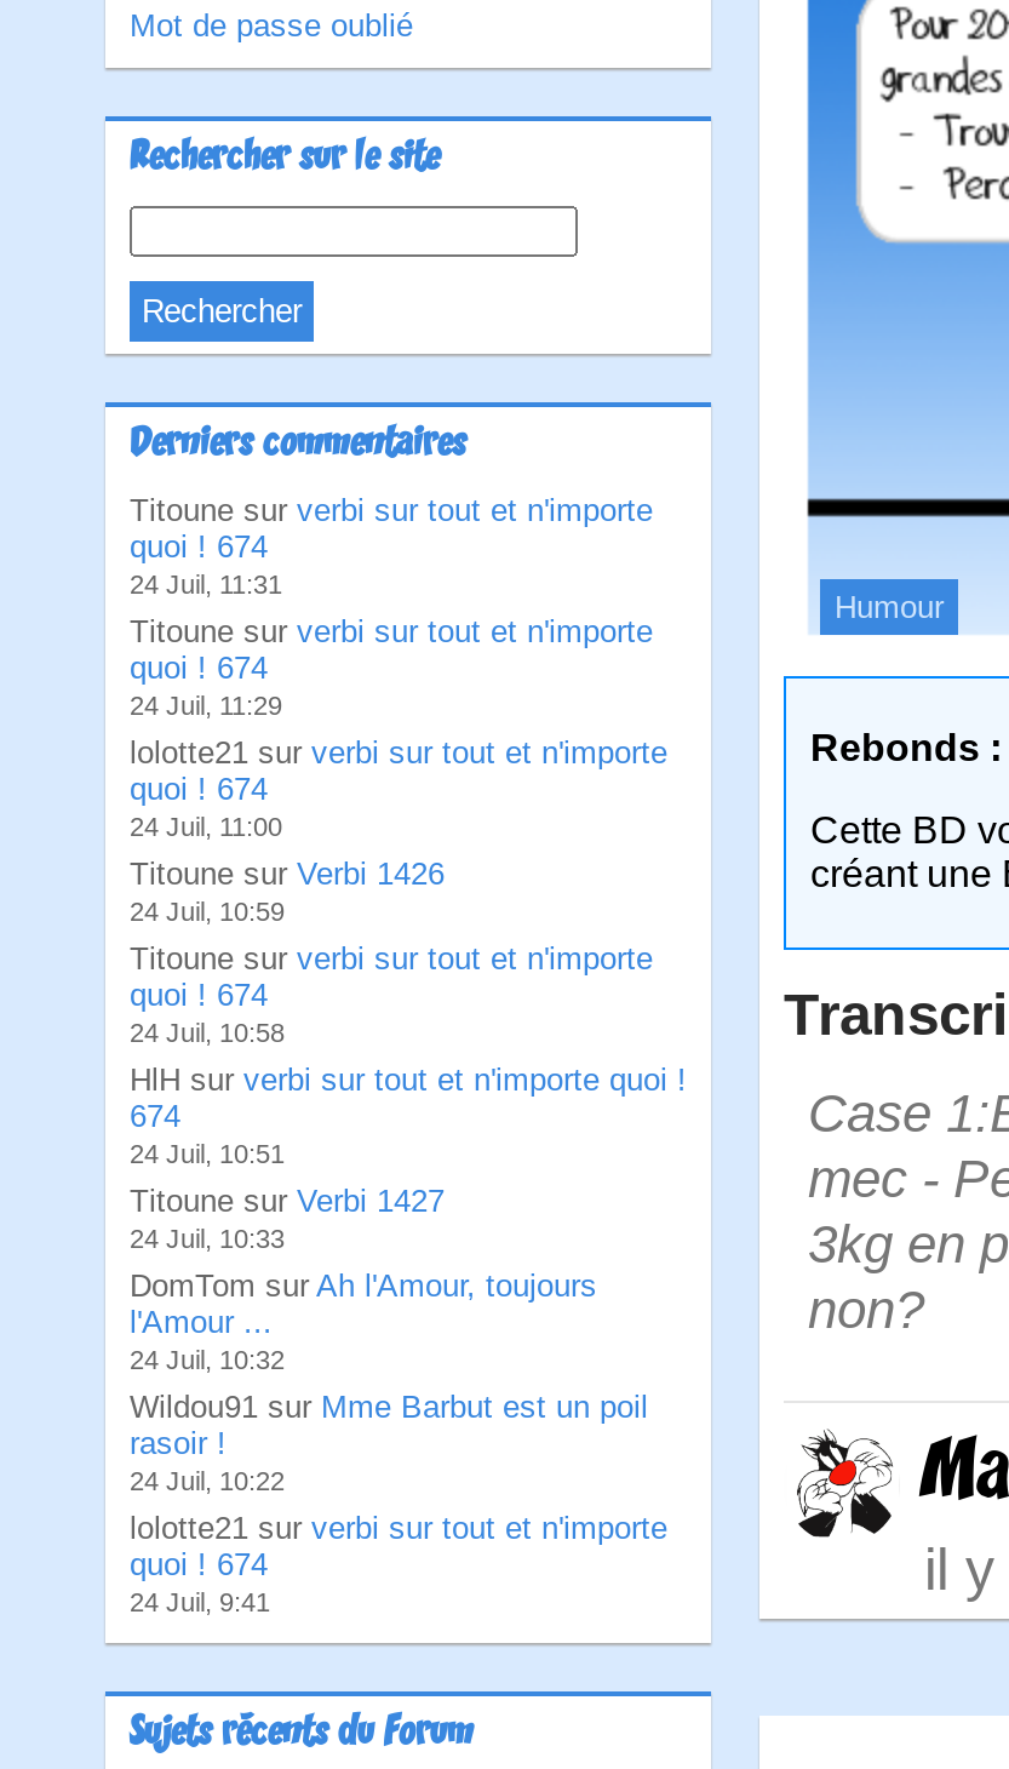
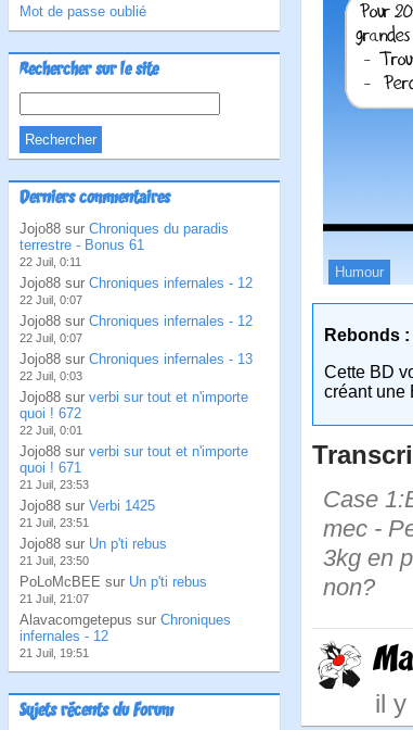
- Titoune sur verbi sur tout et n'importe
- quoi ! 674
- 24 Juil, 11:31
- Titoune sur verbi sur tout et n'importe
- quoi ! 674
- 24 Juil, 11:29
- lolotte21 sur verbi sur tout et n'importe
- quoi ! 674
- 24 Juil, 11:00
- Titoune sur Verbi 1426
- 24 Juil, 10:59
- Titoune sur verbi sur tout et n'importe
- quoi ! 674
- 24 Juil, 10:58
- HlH sur verbi sur tout et n'importe quoi !
- 674
- 24 Juil, 10:51
- Titoune sur Verbi 1427
- 24 Juil, 10:33
- DomTom sur Ah l'Amour, toujours
- l'Amour ...
- 24 Juil, 10:32
- Wildou91 sur Mme Barbut est un poil
- rasoir !
- 24 Juil, 10:22
- lolotte21 sur verbi sur tout et n'importe
- quoi ! 674
- 24 Juil, 9:41
+ Jojo88 sur Chroniques du paradis
+ terrestre - Bonus 61
+ 22 Juil, 0:11
+ Jojo88 sur Chroniques infernales - 12
+ 22 Juil, 0:07
+ Jojo88 sur Chroniques infernales - 12
+ 22 Juil, 0:07
+ Jojo88 sur Chroniques infernales - 13
+ 22 Juil, 0:03
+ Jojo88 sur verbi sur tout et n'importe
+ quoi ! 672
+ 22 Juil, 0:01
+ Jojo88 sur verbi sur tout et n'importe
+ quoi ! 671
+ 21 Juil, 23:53
+ Jojo88 sur Verbi 1425
+ 21 Juil, 23:51
+ Jojo88 sur Un p'ti rebus
+ 21 Juil, 23:50
+ PoLoMcBEE sur Un p'ti rebus
+ 21 Juil, 21:07
+ Alavacomgetepus sur Chroniques
+ infernales - 12
+ 21 Juil, 19:51
